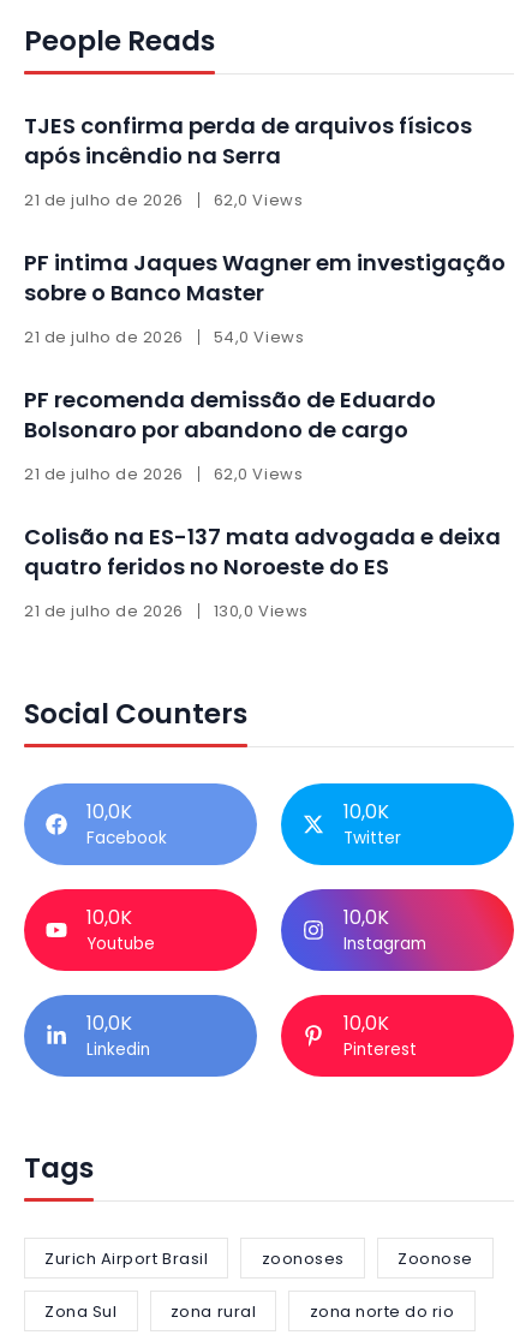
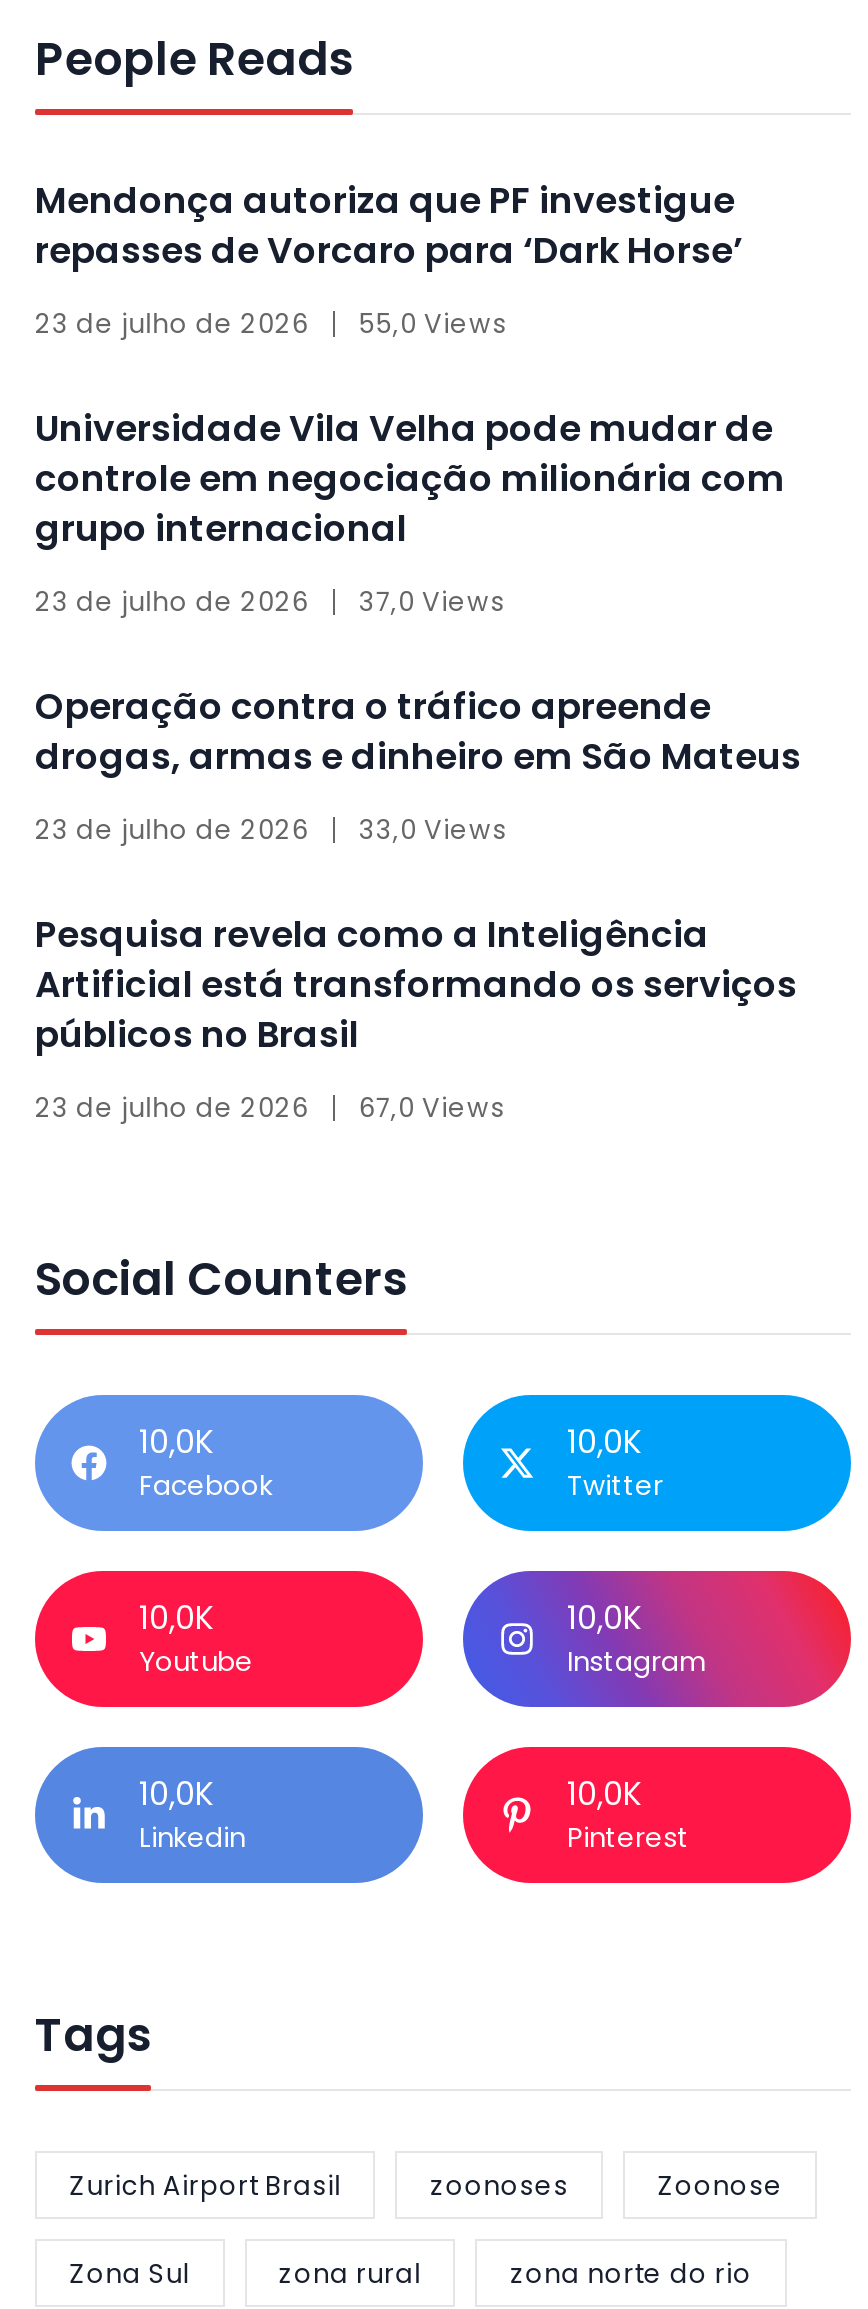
- TJES confirma perda de arquivos físicos
- após incêndio na Serra
+ Mendonça autoriza que PF investigue
+ repasses de Vorcaro para ‘Dark Horse’

- 21 de julho de 2026
- 62,0 Views
+ 23 de julho de 2026
+ 55,0 Views

- PF intima Jaques Wagner em investigação
- sobre o Banco Master
+ Universidade Vila Velha pode mudar de
+ controle em negociação milionária com
+ grupo internacional

- 21 de julho de 2026
- 54,0 Views
+ 23 de julho de 2026
+ 37,0 Views

- PF recomenda demissão de Eduardo
- Bolsonaro por abandono de cargo
+ Operação contra o tráfico apreende
+ drogas, armas e dinheiro em São Mateus

- 21 de julho de 2026
- 62,0 Views
+ 23 de julho de 2026
+ 33,0 Views

- Colisão na ES-137 mata advogada e deixa
- quatro feridos no Noroeste do ES
+ Pesquisa revela como a Inteligência
+ Artificial está transformando os serviços
+ públicos no Brasil

- 21 de julho de 2026
- 130,0 Views
+ 23 de julho de 2026
+ 67,0 Views
